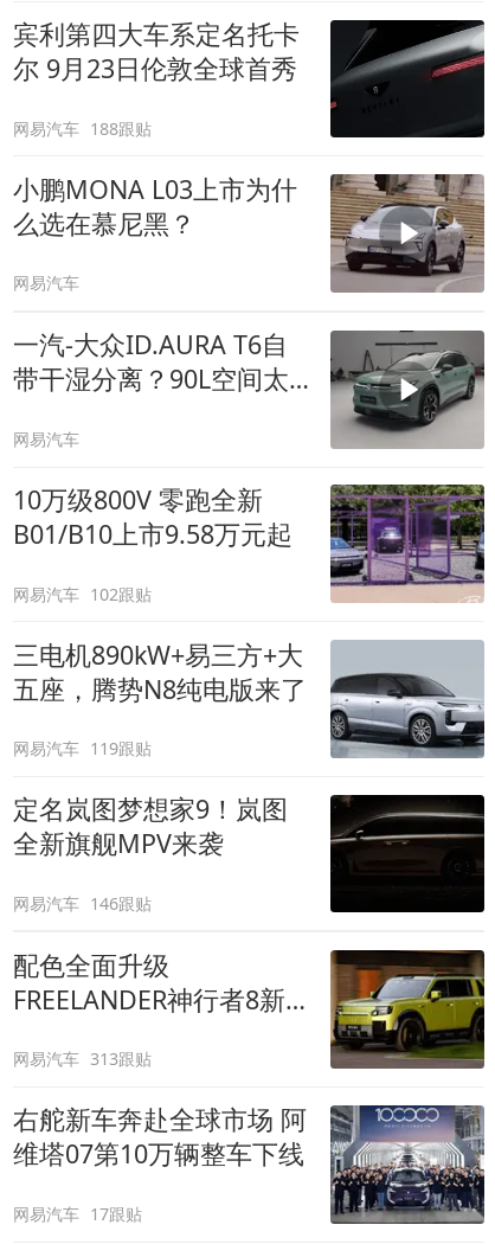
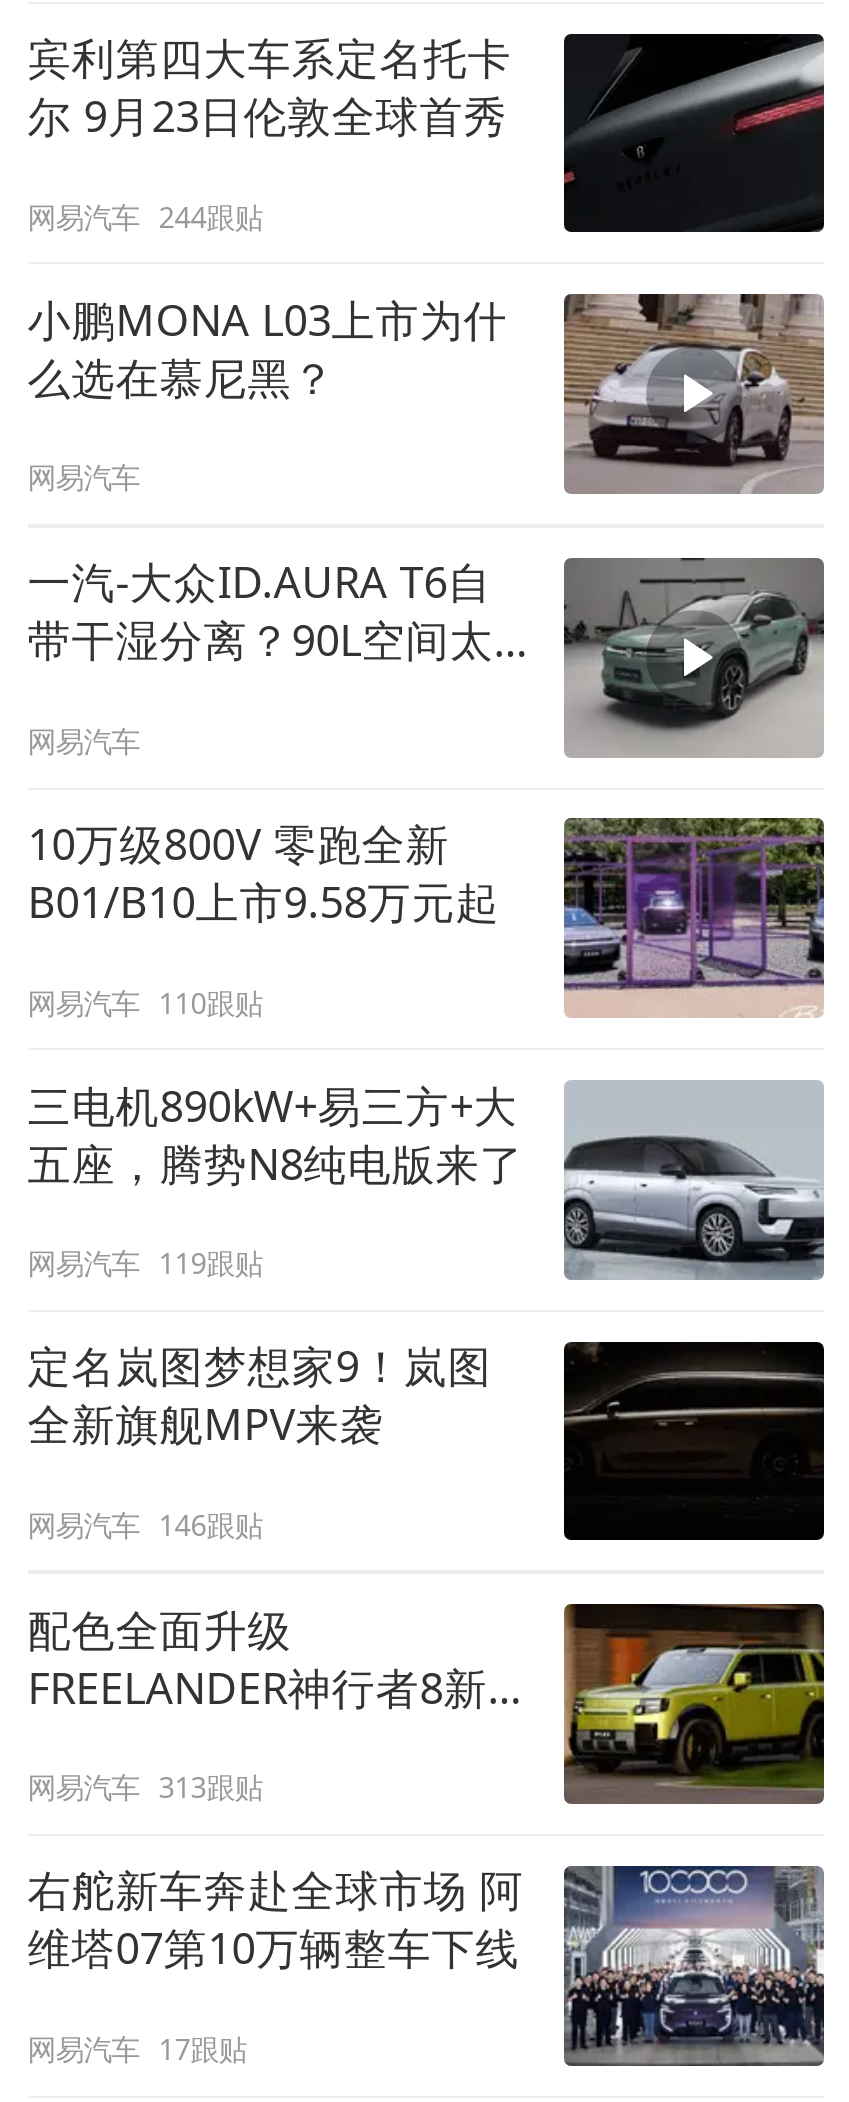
- 网易汽车 188跟贴
+ 网易汽车 244跟贴

- 网易汽车 102跟贴
+ 网易汽车 110跟贴
